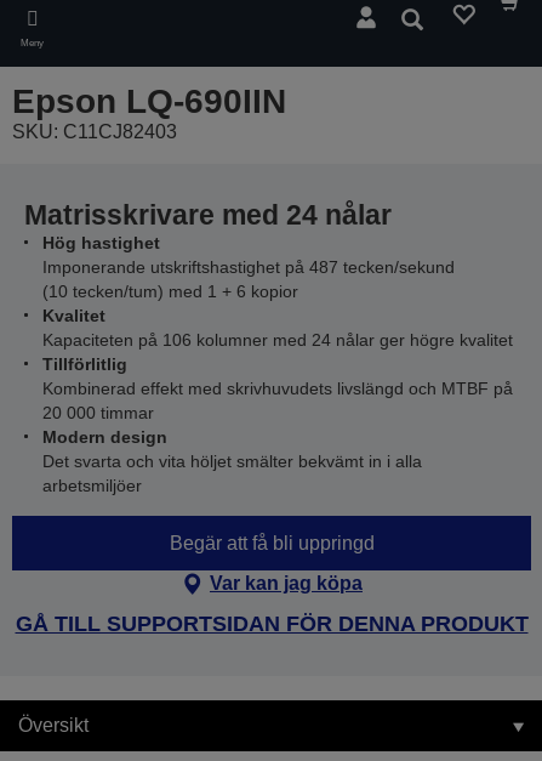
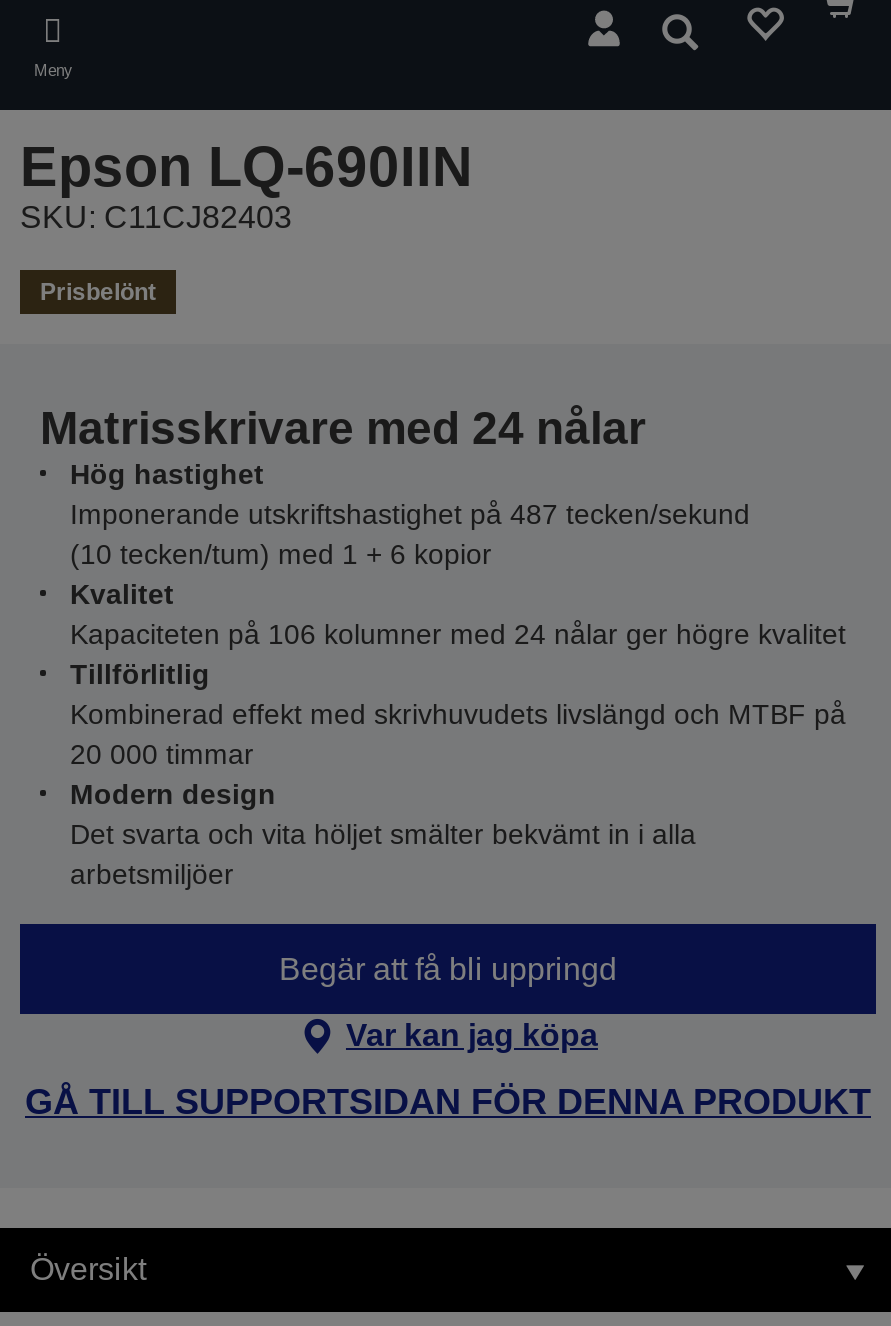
+ Prisbelönt
